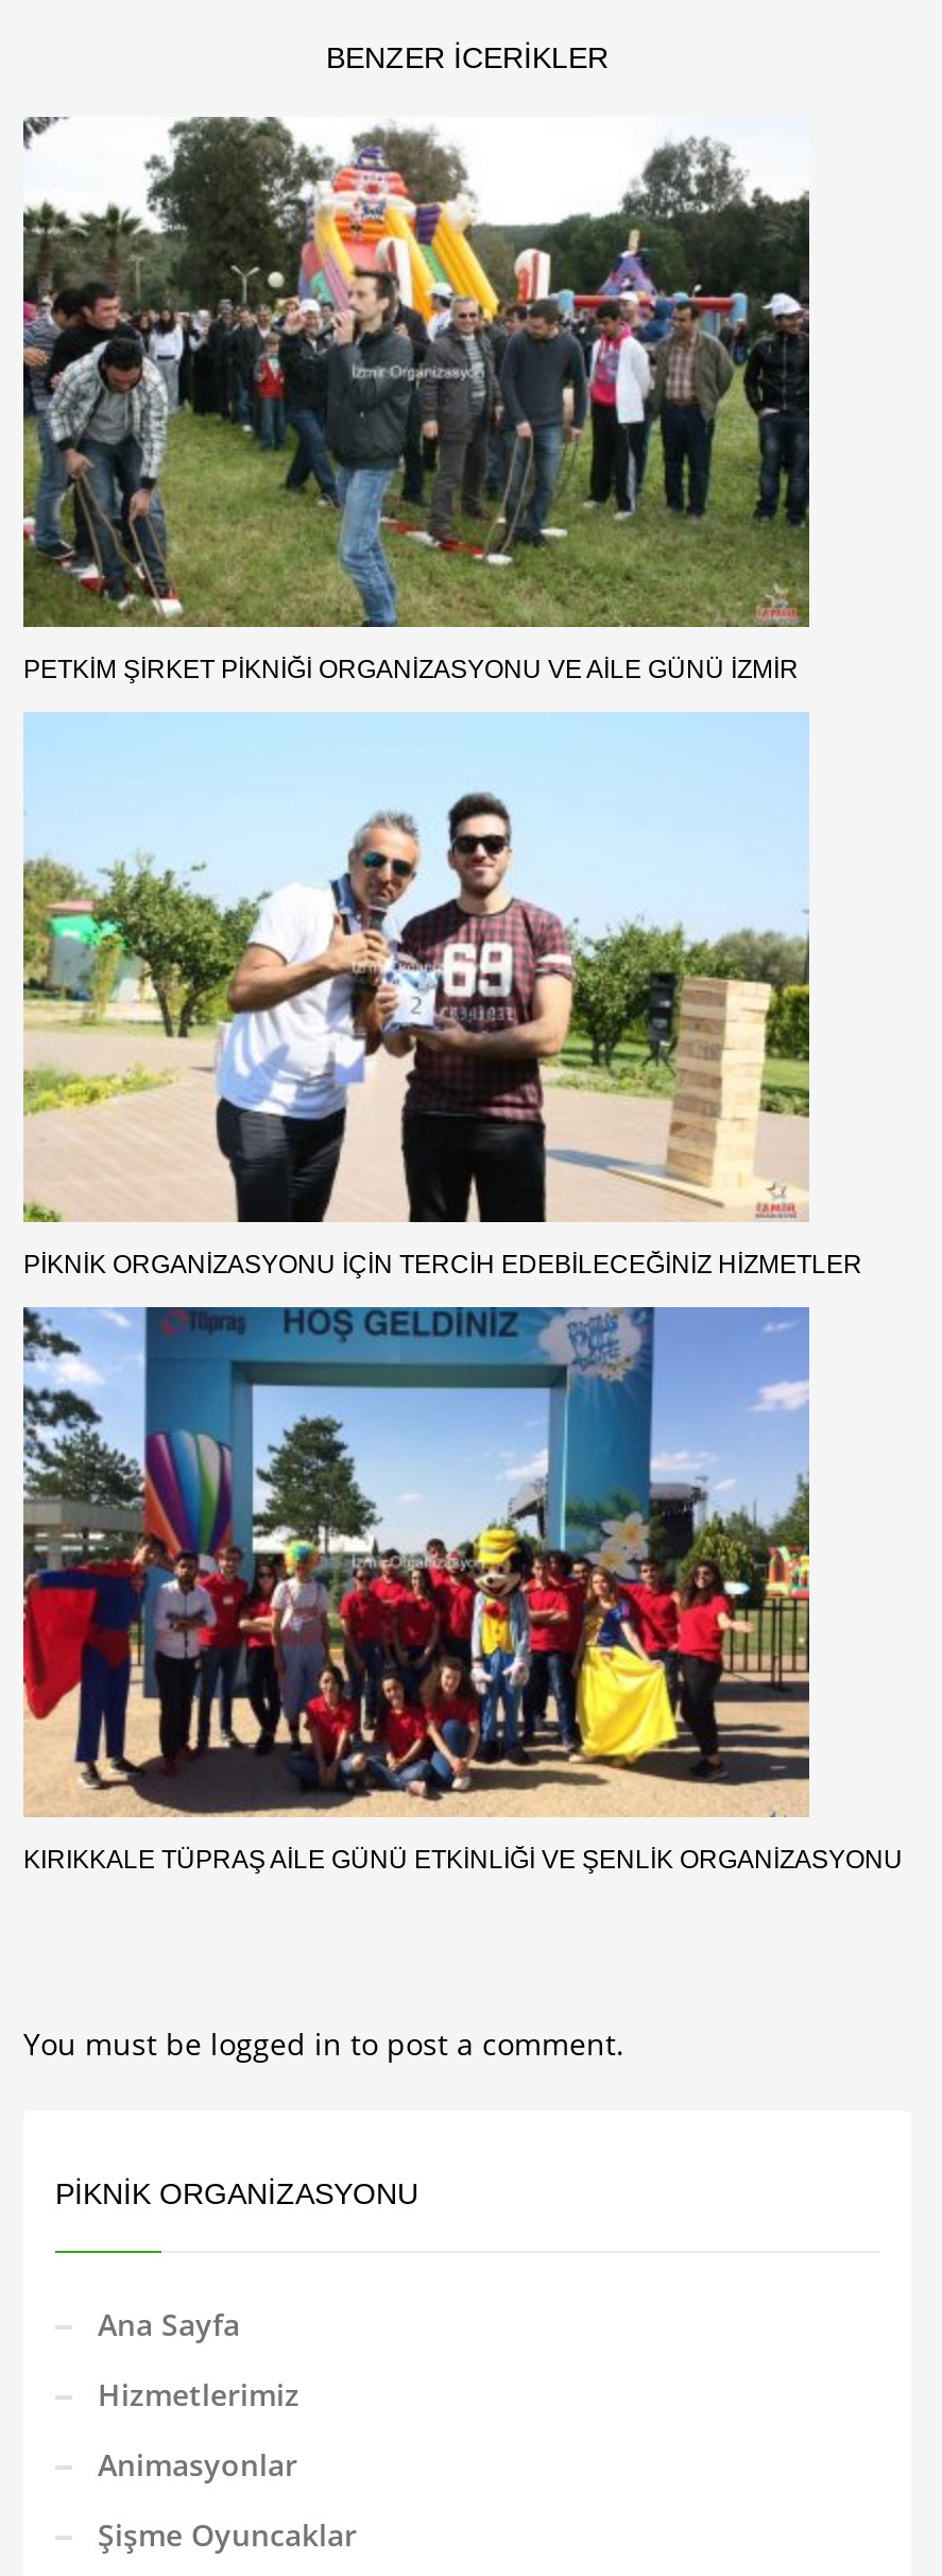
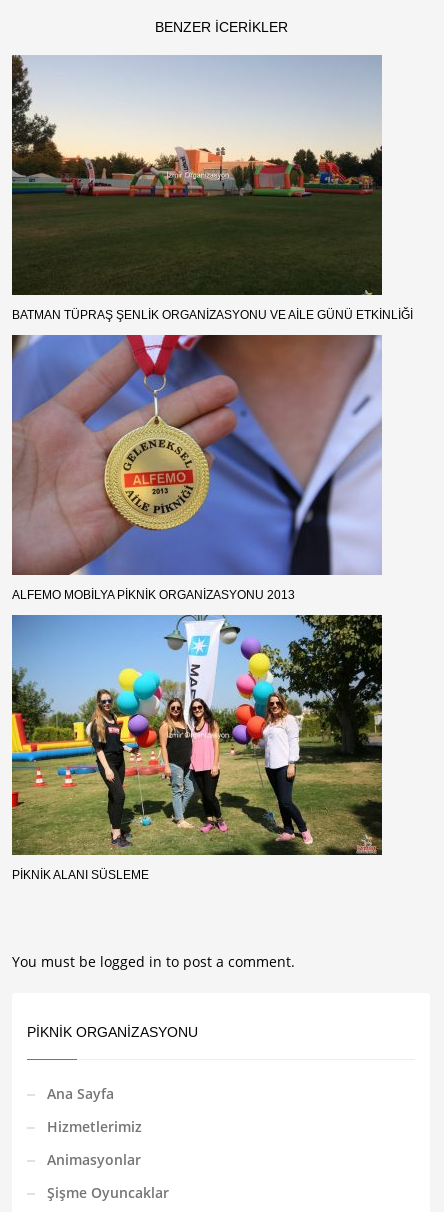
- [image]
- PETKIM ŞIRKET PIKNIĞI ORGANIZASYONU VE AILE GÜNÜ İZMIR
+ [image]
+ BATMAN TÜPRAŞ ŞENLIK ORGANIZASYONU VE AILE GÜNÜ ETKINLIĞI

- [image]
- PIKNIK ORGANIZASYONU İÇIN TERCIH EDEBILECEĞINIZ HIZMETLER
+ [image]
+ ALFEMO MOBILYA PIKNIK ORGANIZASYONU 2013

- [image]
- KIRIKKALE TÜPRAŞ AILE GÜNÜ ETKINLIĞI VE ŞENLIK ORGANIZASYONU
+ [image]
+ PIKNIK ALANI SÜSLEME
